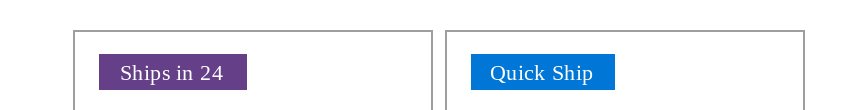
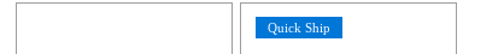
- Ships in 24
